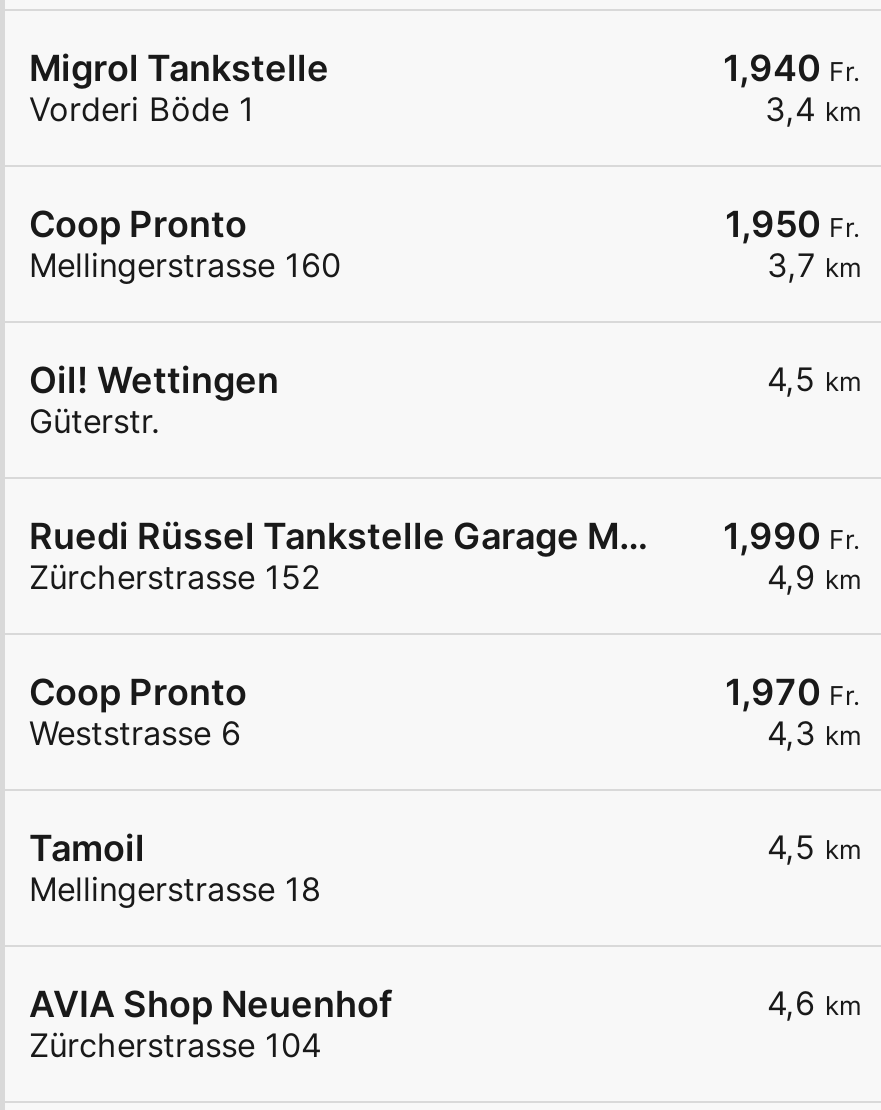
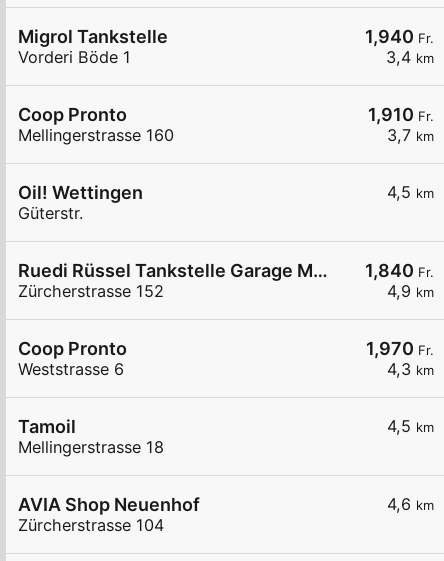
- 1,950 Fr.
+ 1,910 Fr.

- 1,990 Fr.
+ 1,840 Fr.
